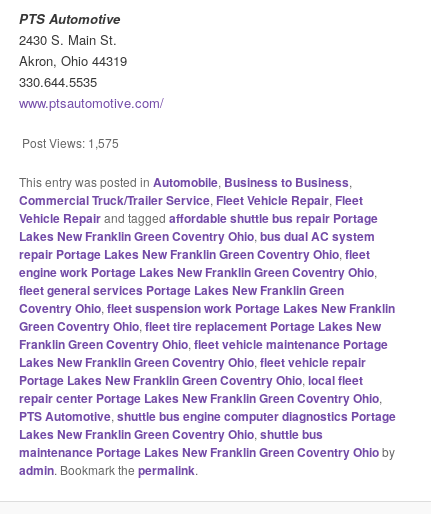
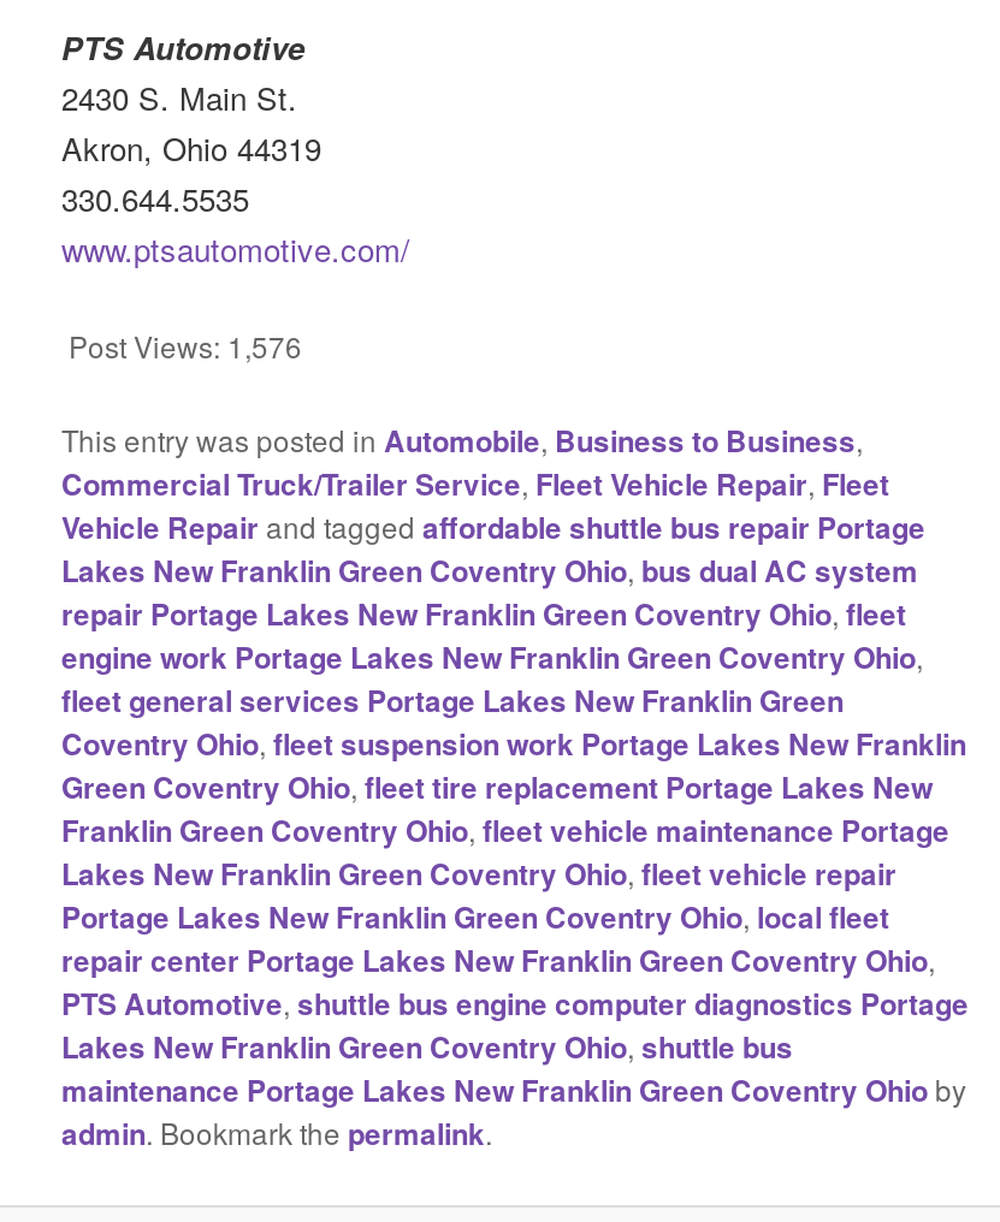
- Post Views: 1,575
+ Post Views: 1,576
